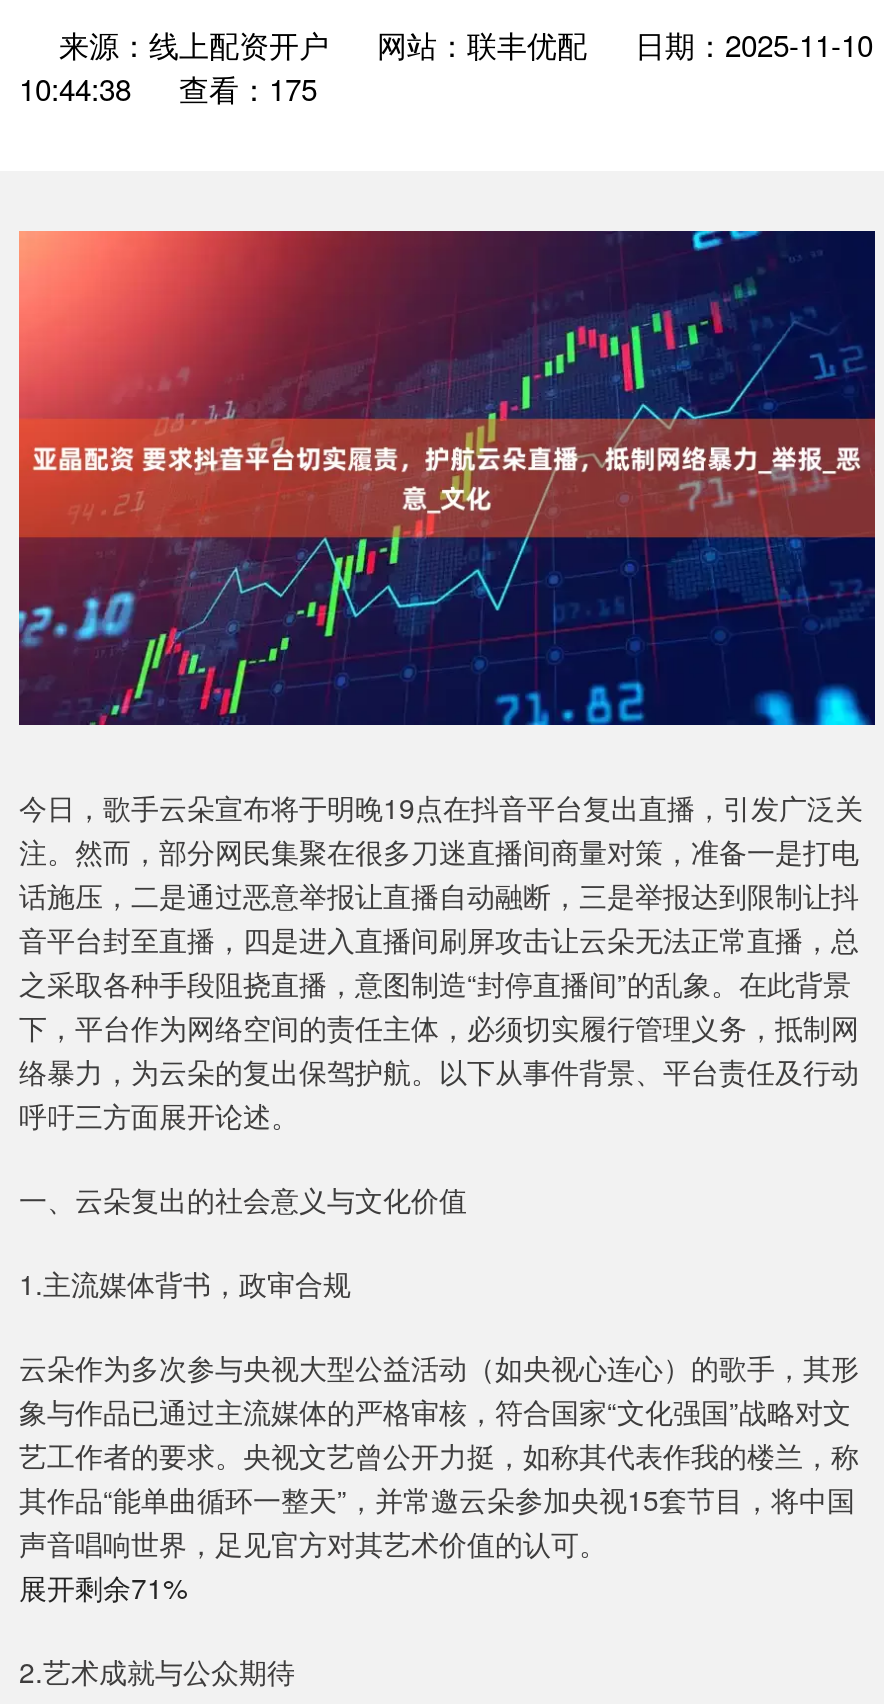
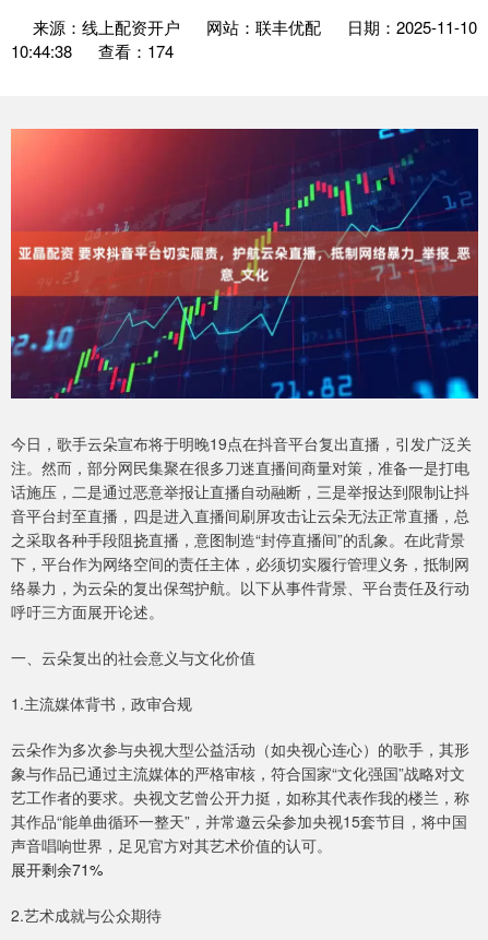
- 10:44:38 查看：175
+ 10:44:38 查看：174
